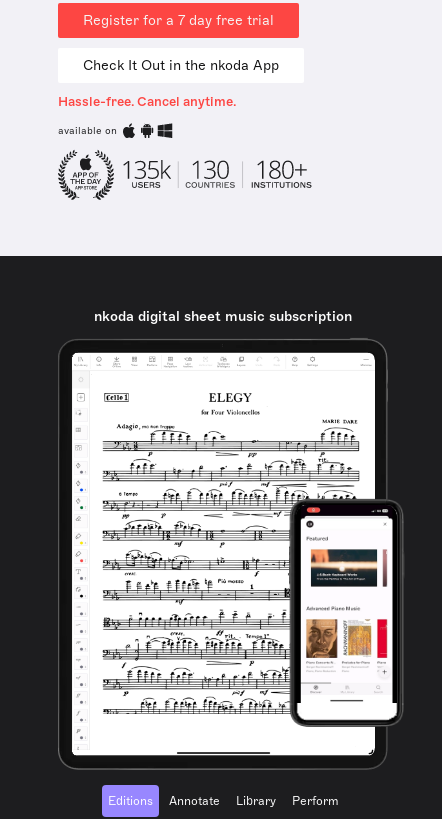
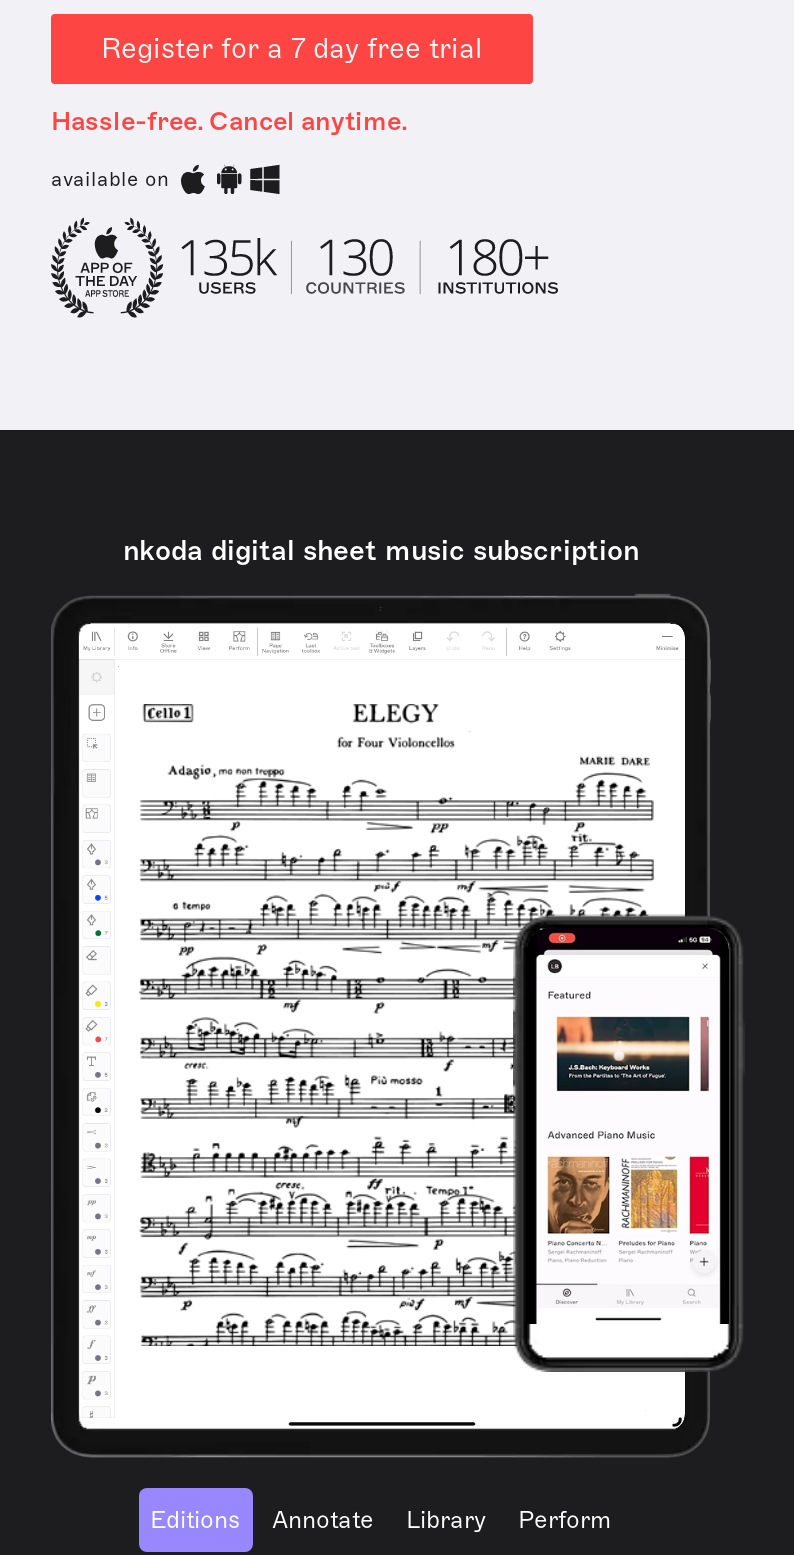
- Check It Out in the nkoda App
